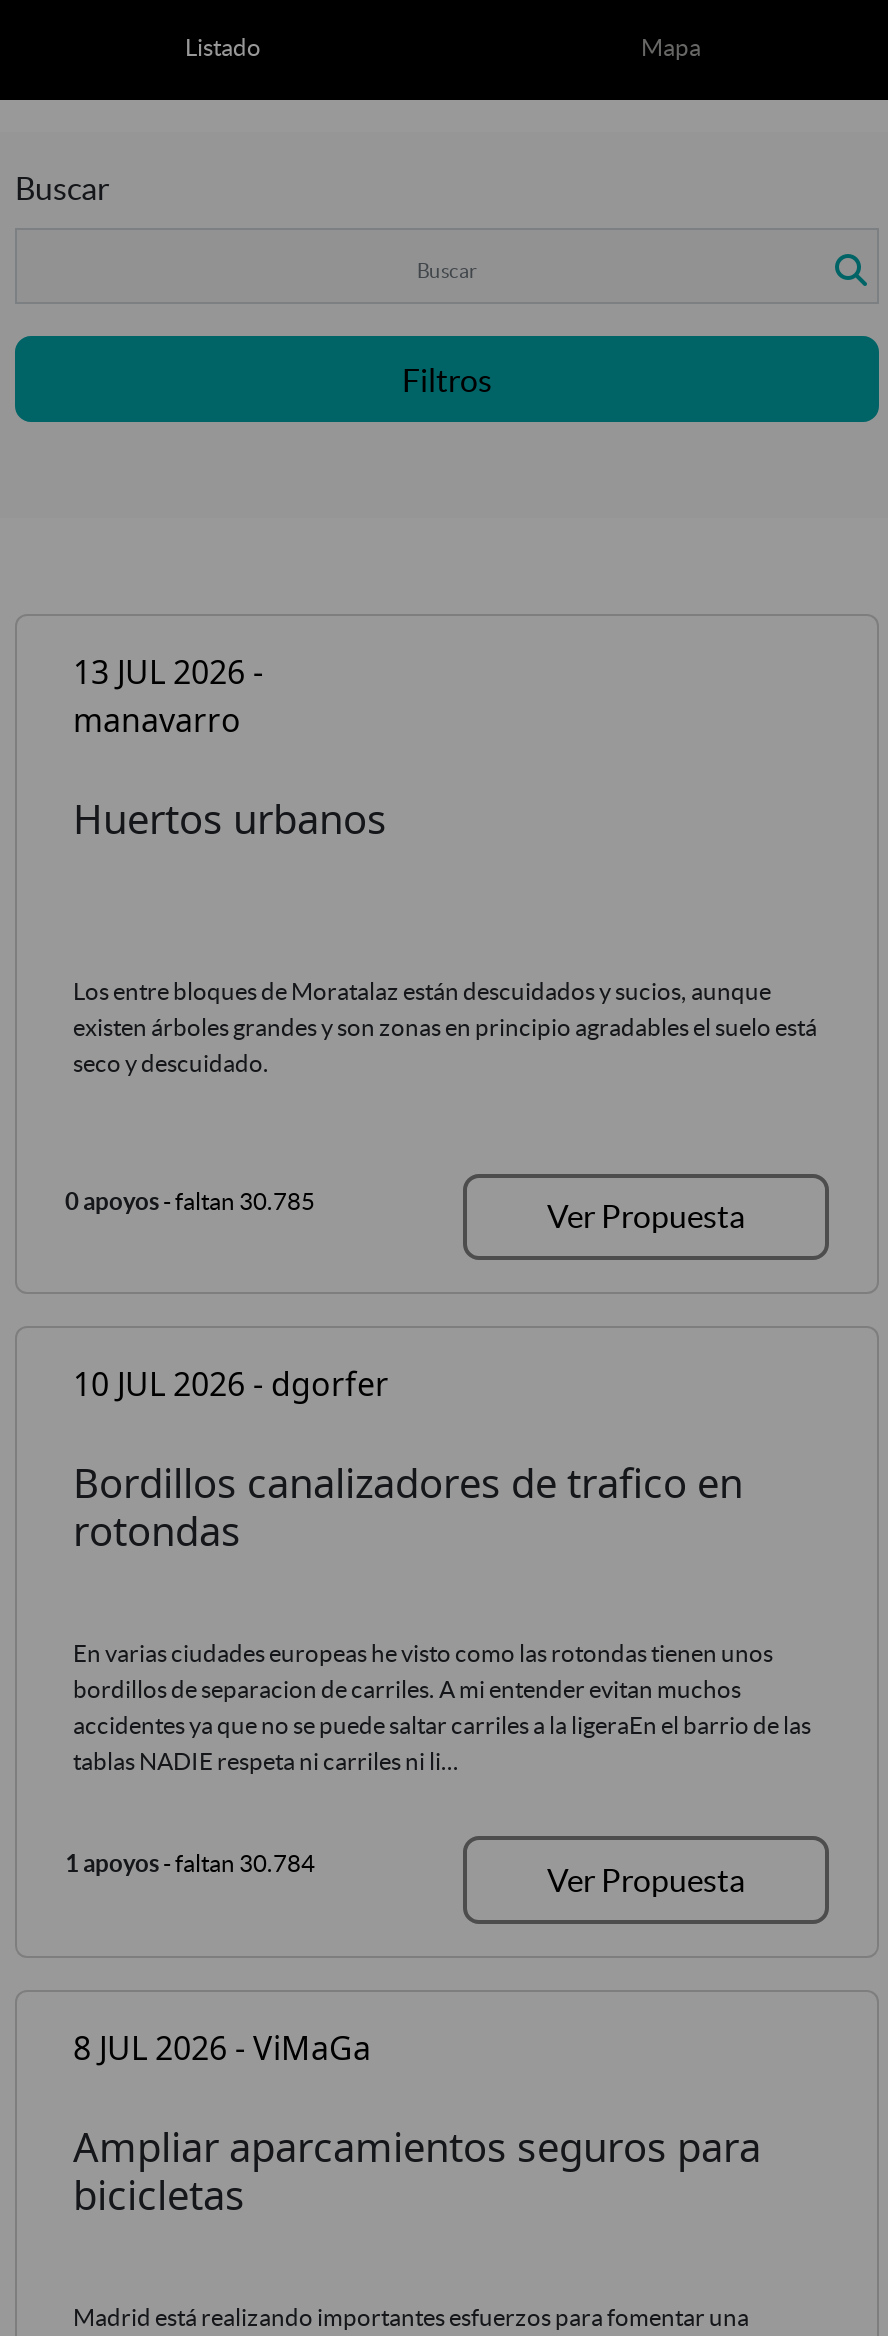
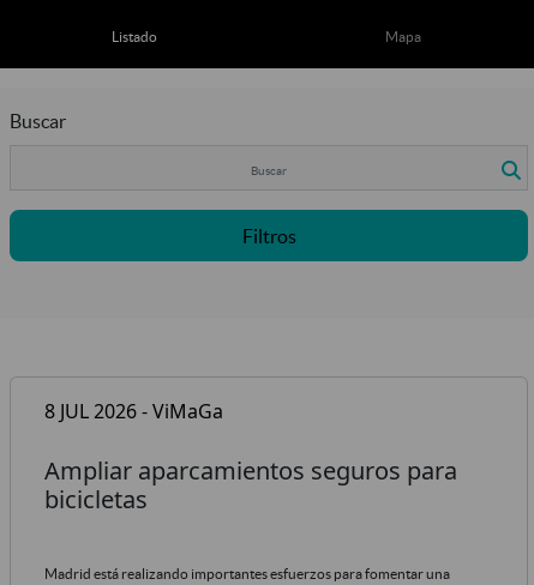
- 13 JUL 2026 -
- manavarro
- Huertos urbanos
- Los entre bloques de Moratalaz están descuidados y sucios, aunque
- existen árboles grandes y son zonas en principio agradables el suelo está
- seco y descuidado.

- 0 apoyos - faltan 30.785
- Ver Propuesta

- 10 JUL 2026 - dgorfer
- Bordillos canalizadores de trafico en
- rotondas
- En varias ciudades europeas he visto como las rotondas tienen unos
- bordillos de separacion de carriles. A mi entender evitan muchos
- accidentes ya que no se puede saltar carriles a la ligeraEn el barrio de las
- tablas NADIE respeta ni carriles ni li...

- 1 apoyos - faltan 30.784
- Ver Propuesta
